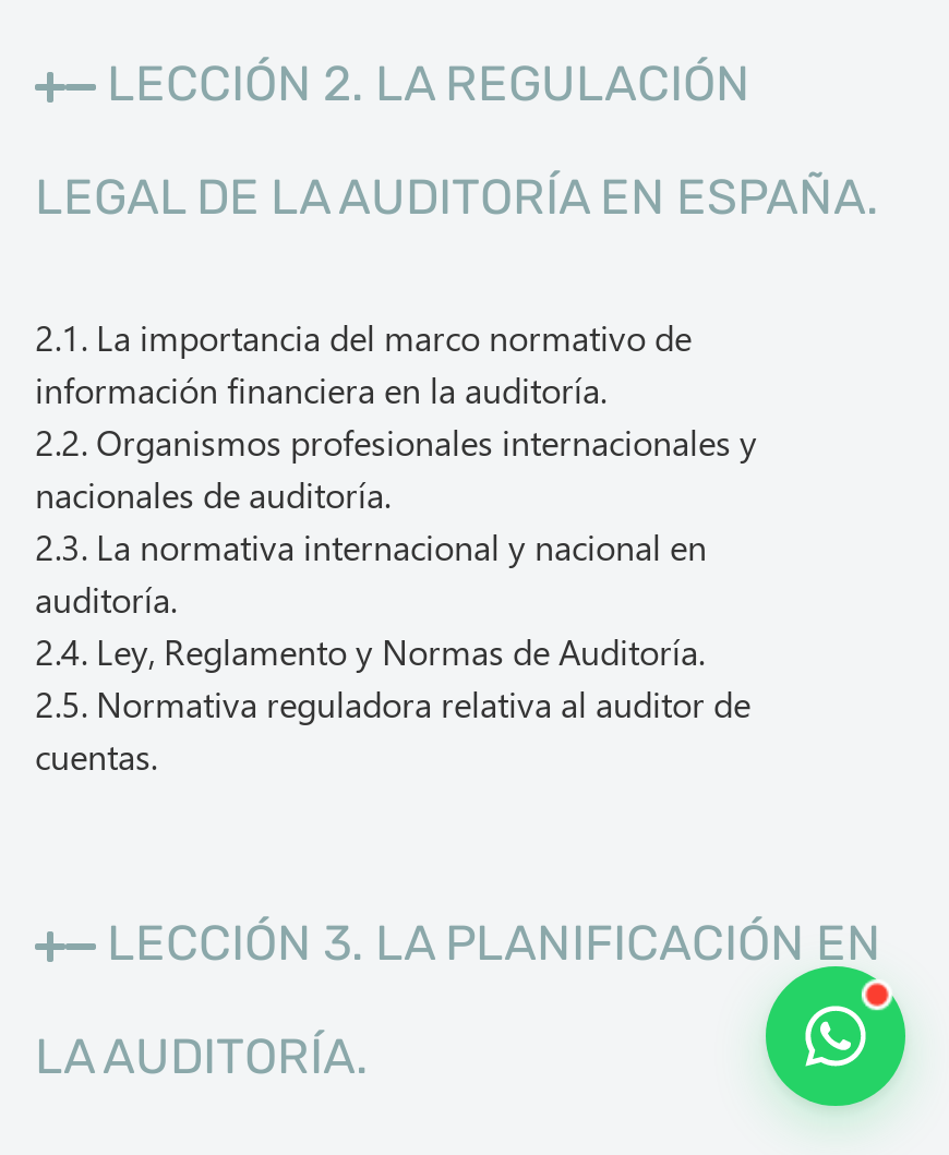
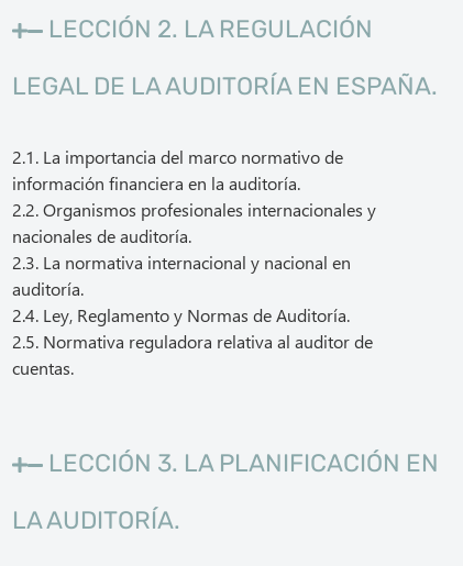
- [image]
